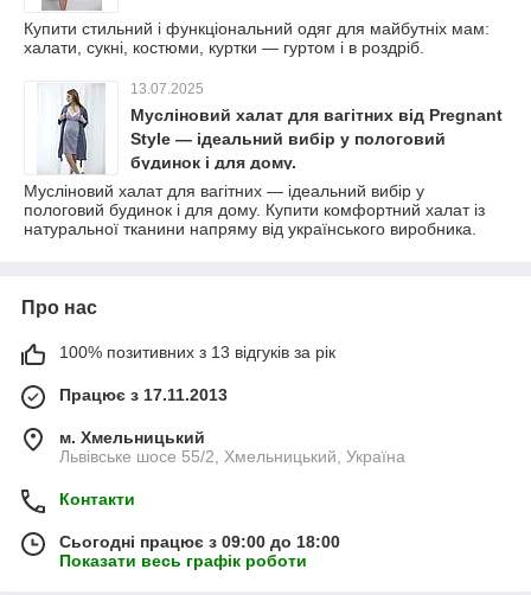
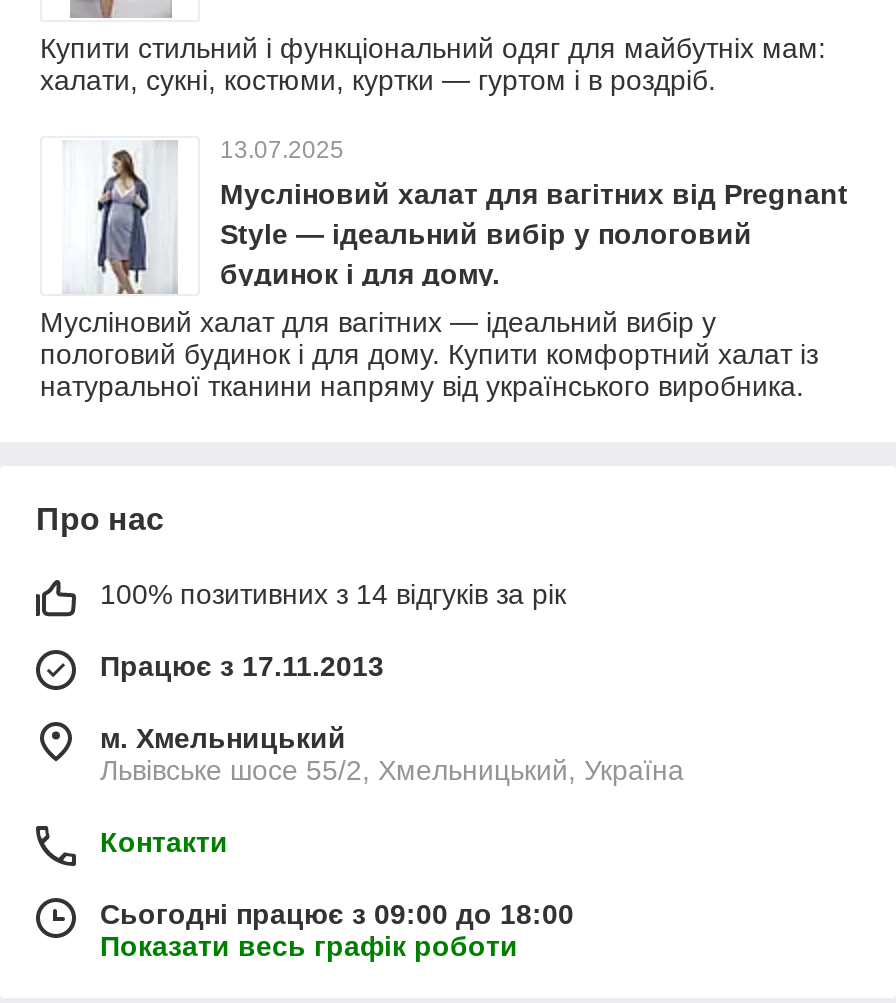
- 100% позитивних з 13 відгуків за рік
+ 100% позитивних з 14 відгуків за рік
